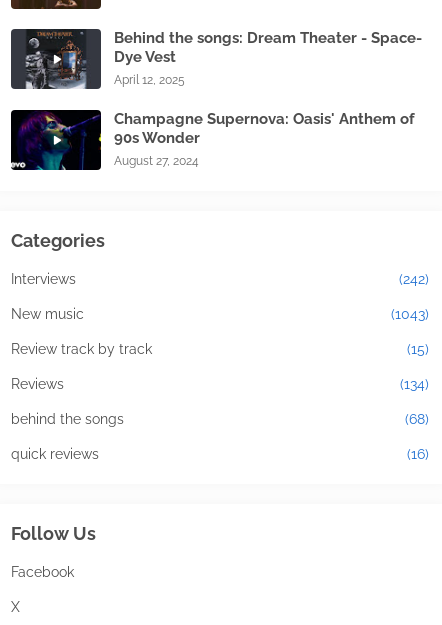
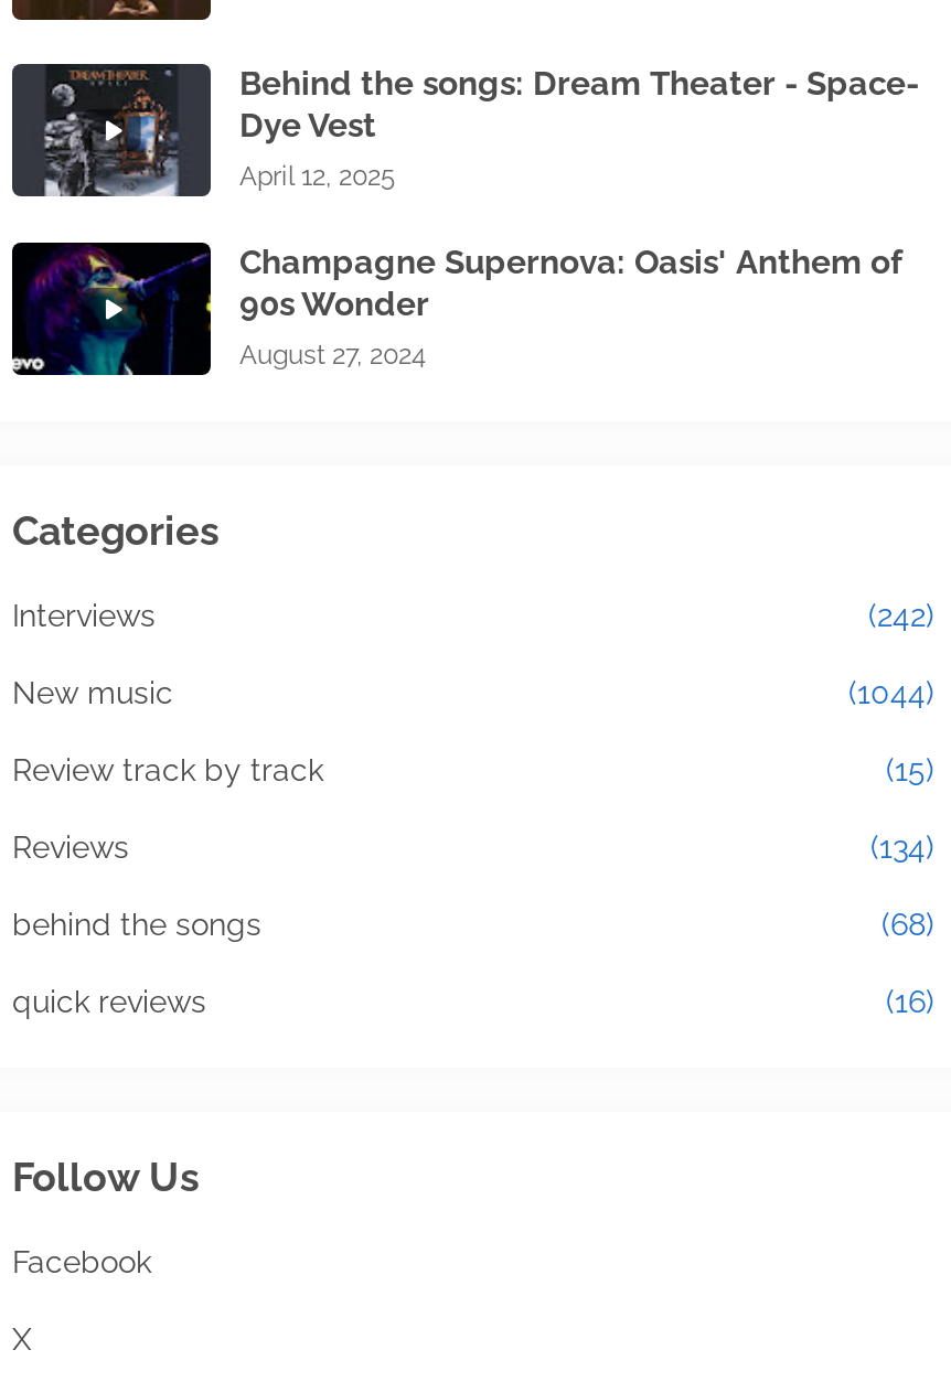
- (1043)
+ (1044)
